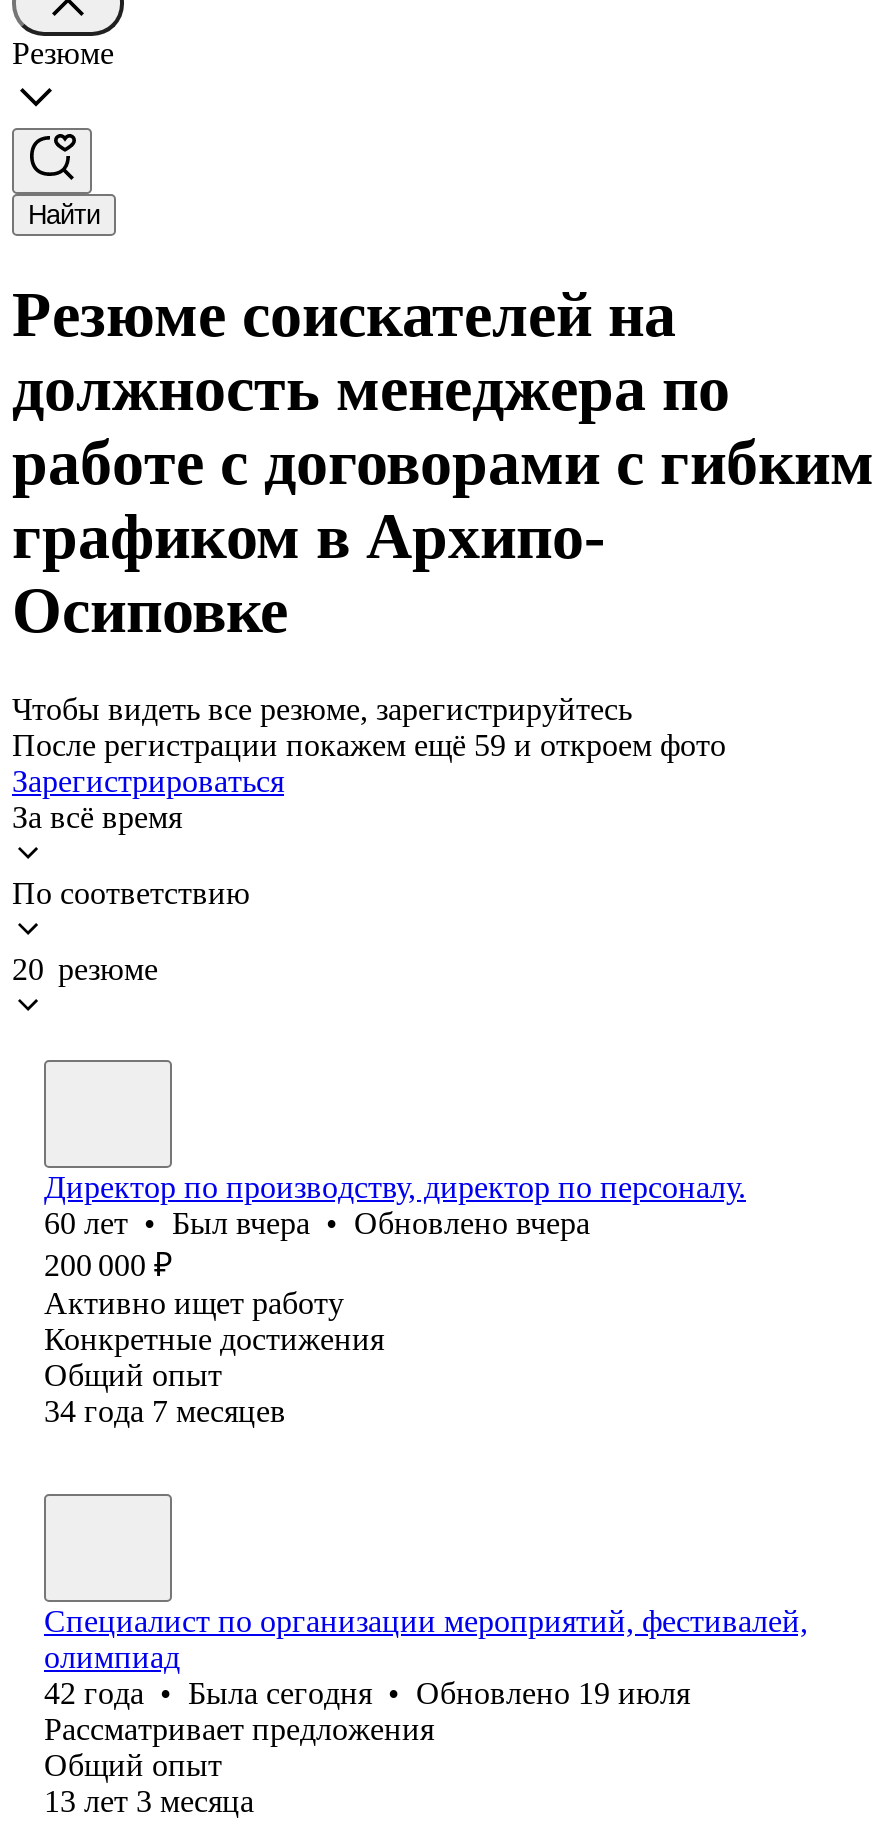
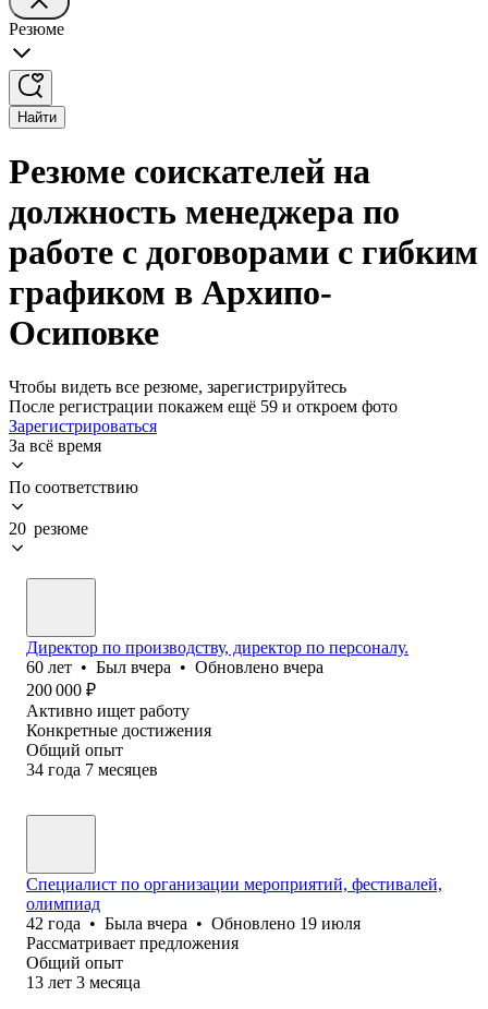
- 42 года • Была сегодня • Обновлено 19 июля
+ 42 года • Была вчера • Обновлено 19 июля
